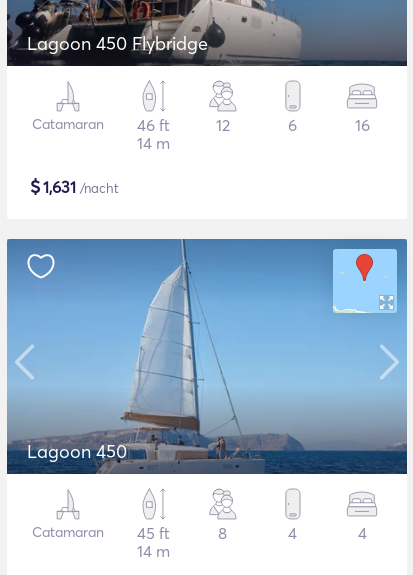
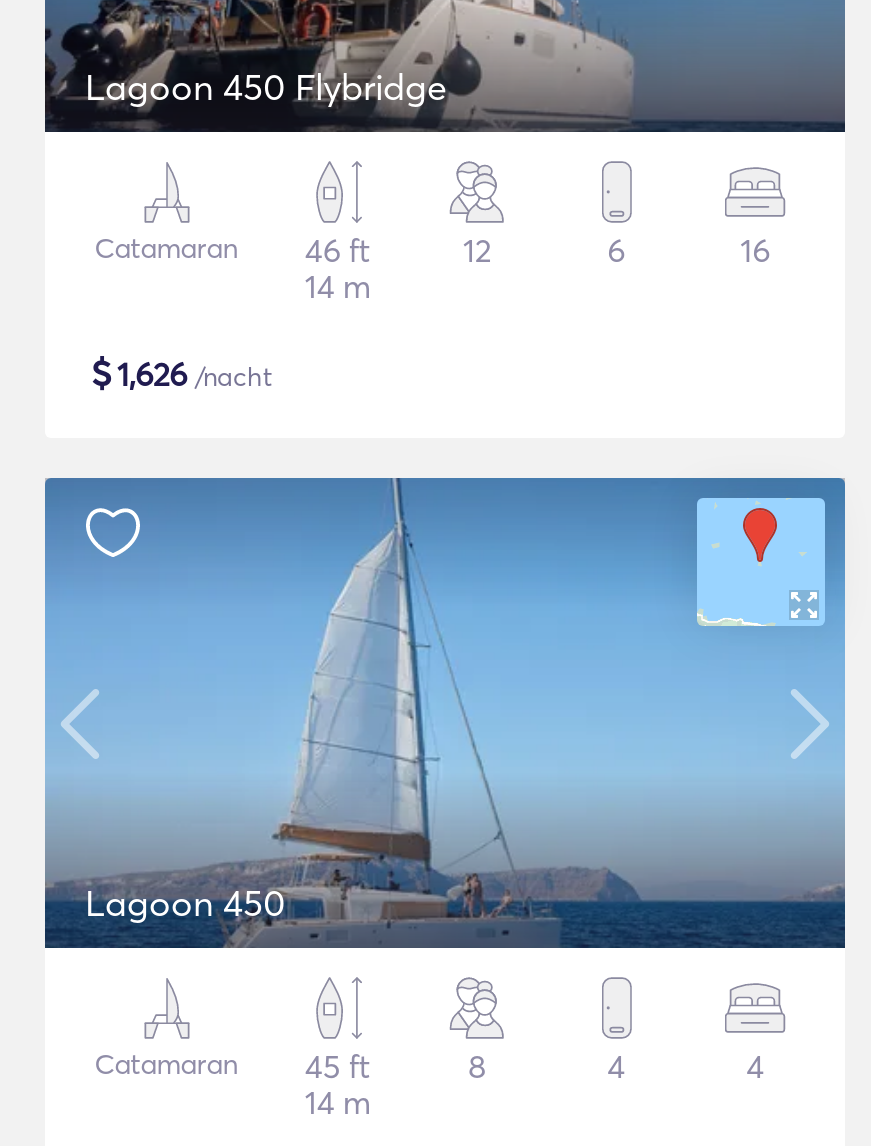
- $1,631 /nacht
+ $1,626 /nacht
